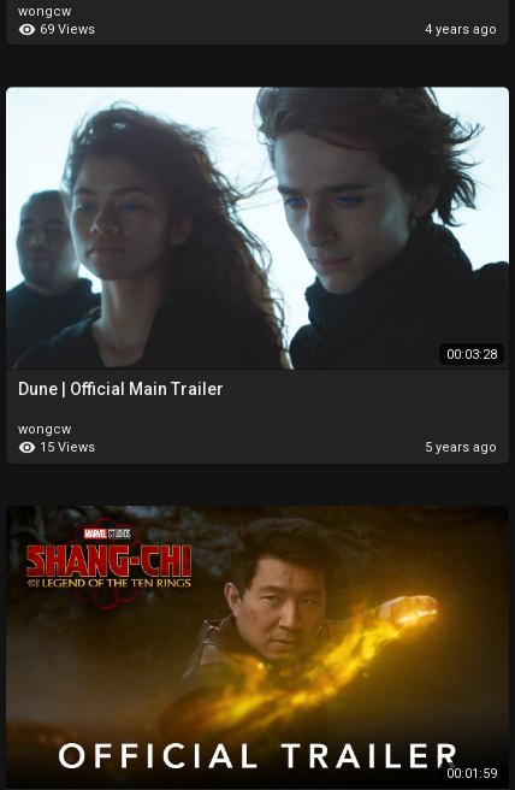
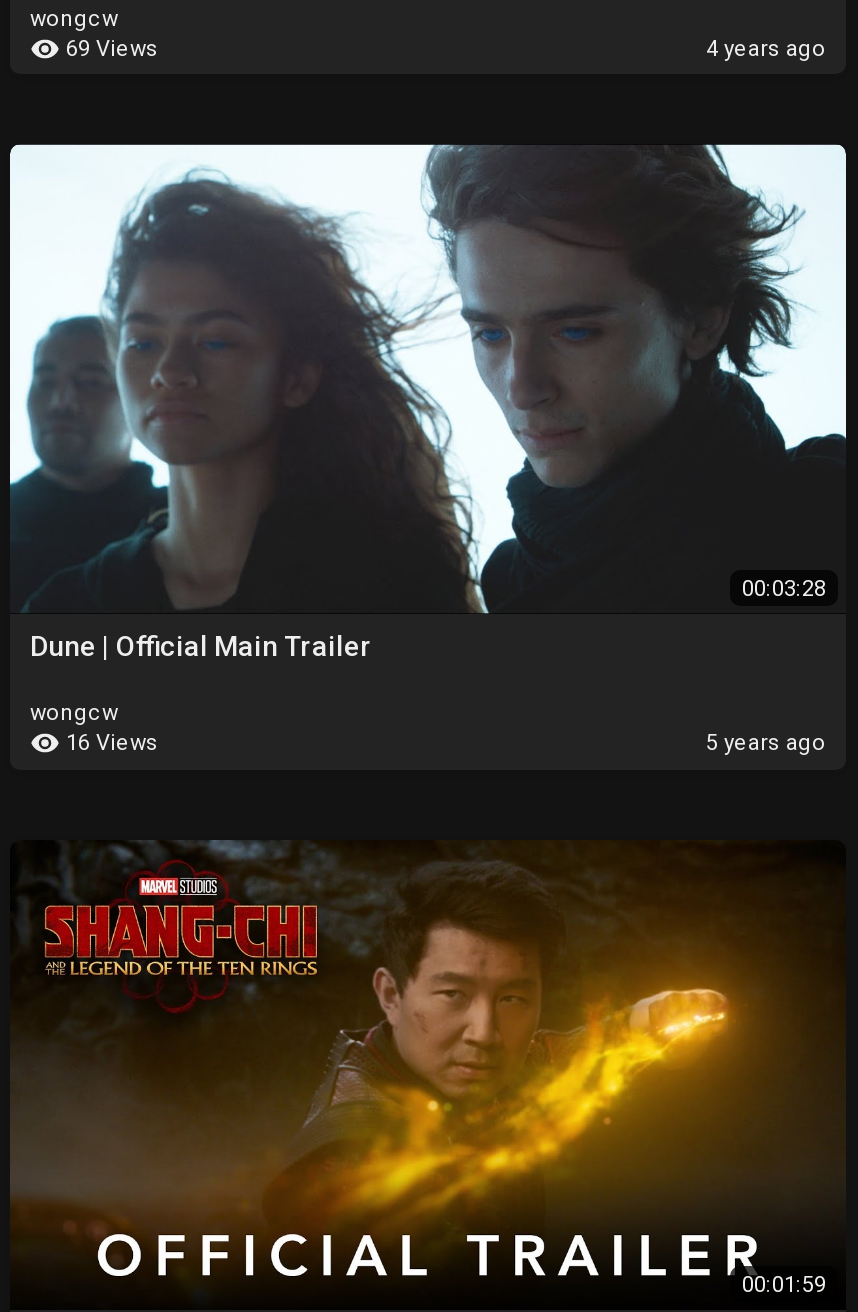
- 15 Views
+ 16 Views
